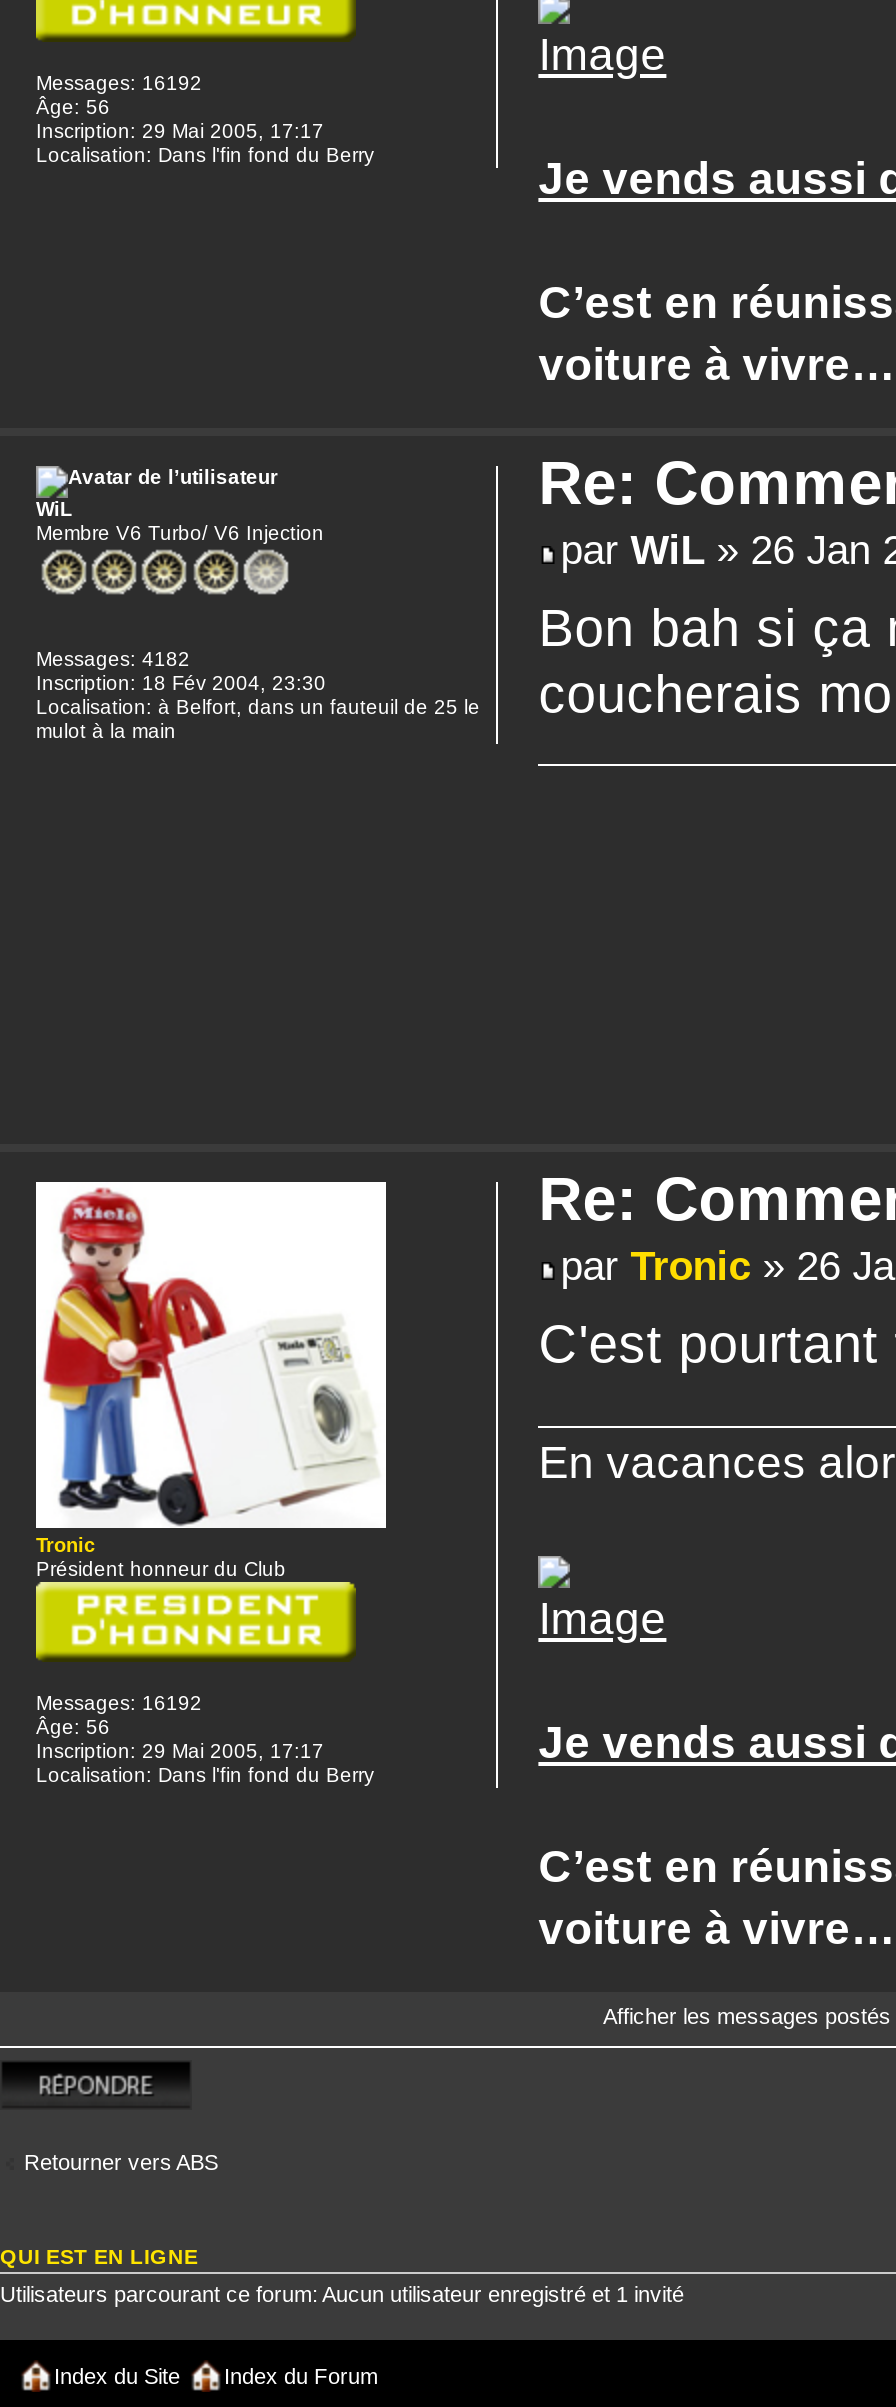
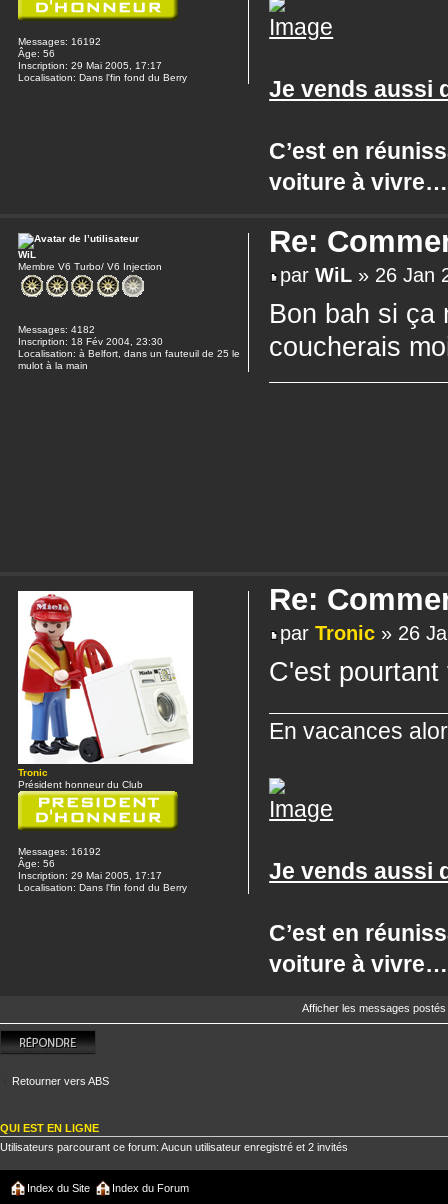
- Utilisateurs parcourant ce forum: Aucun utilisateur enregistré et 1 invité
+ Utilisateurs parcourant ce forum: Aucun utilisateur enregistré et 2 invités
